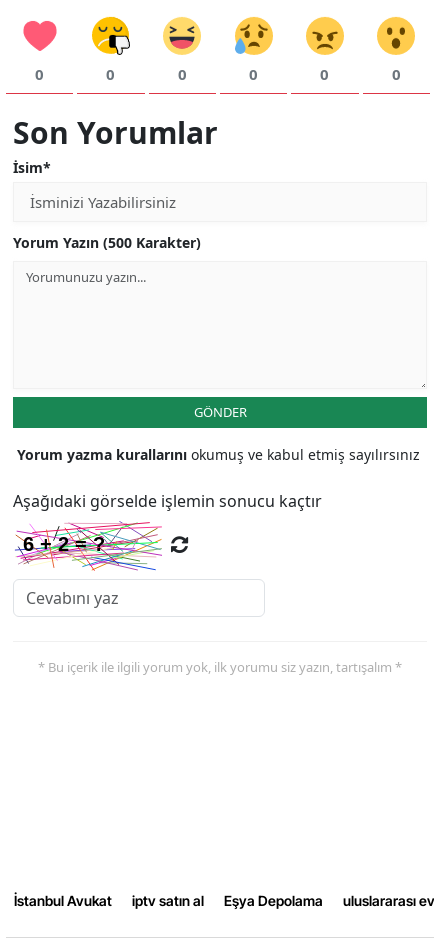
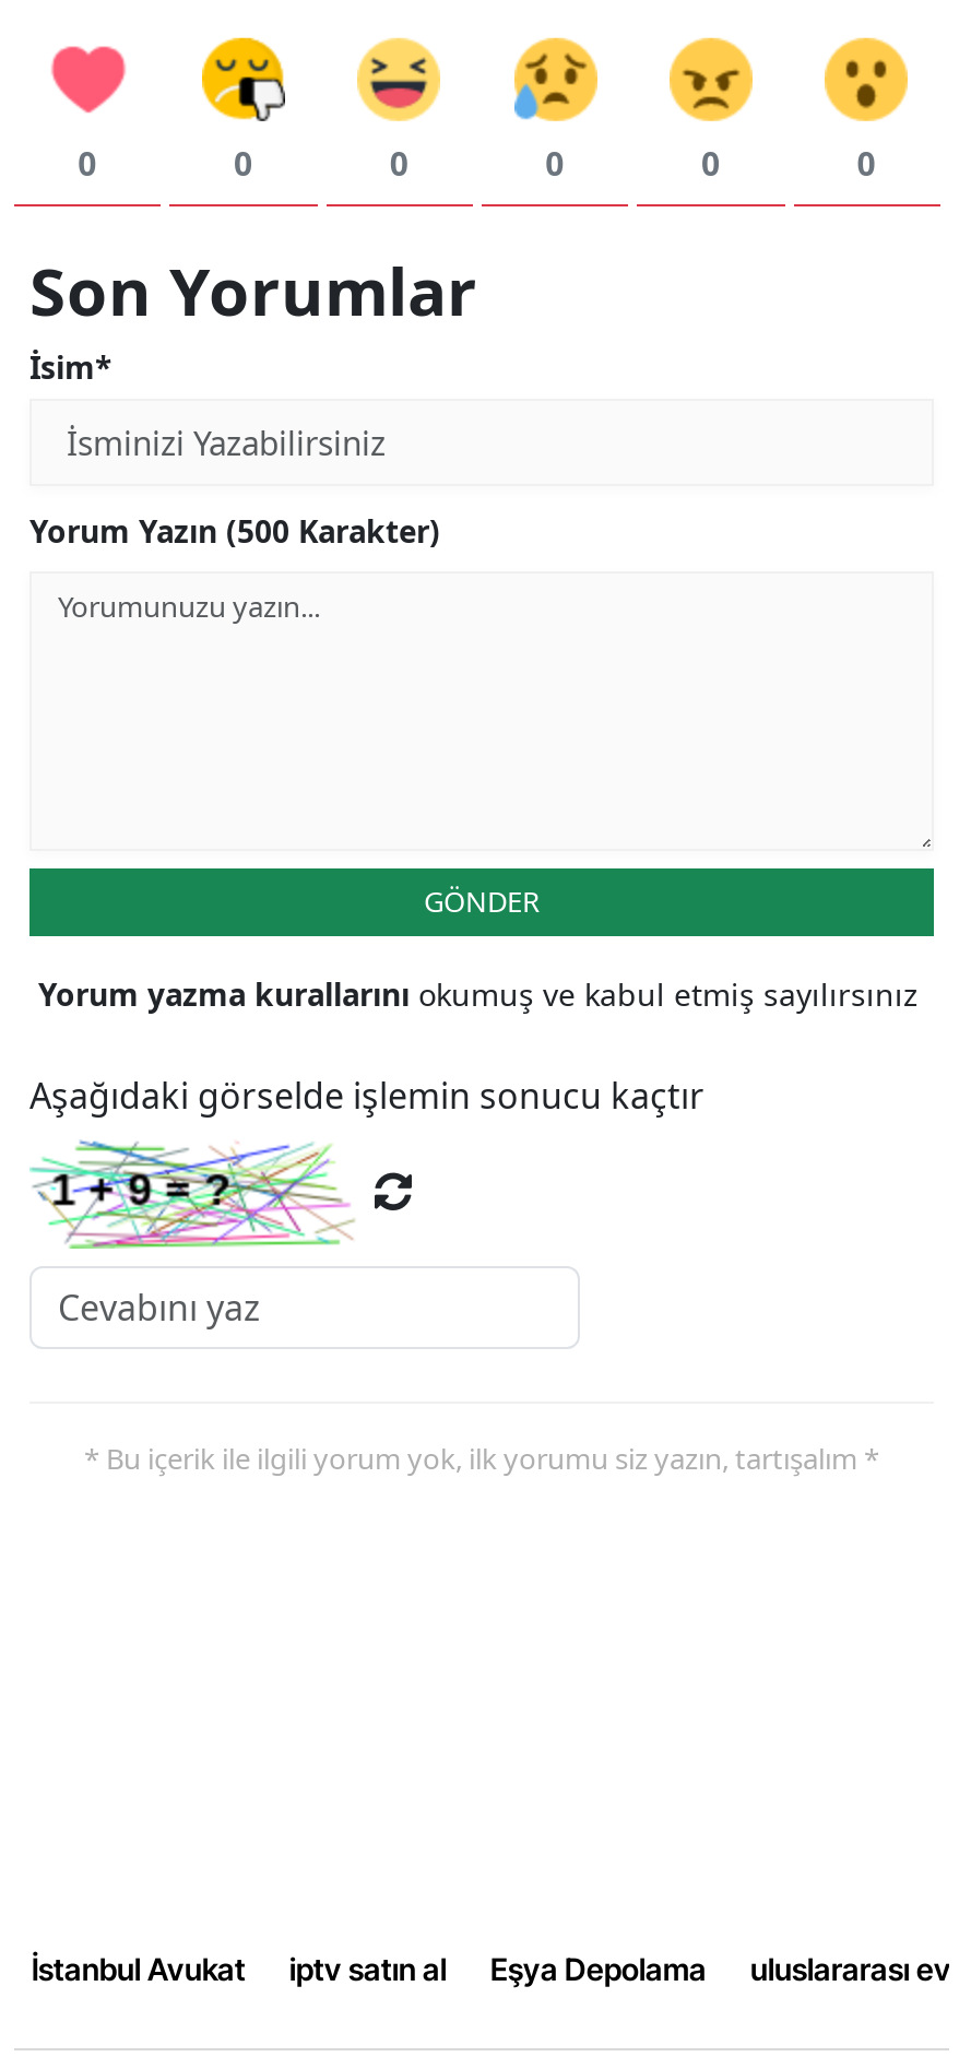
- [image]
+ [image]
